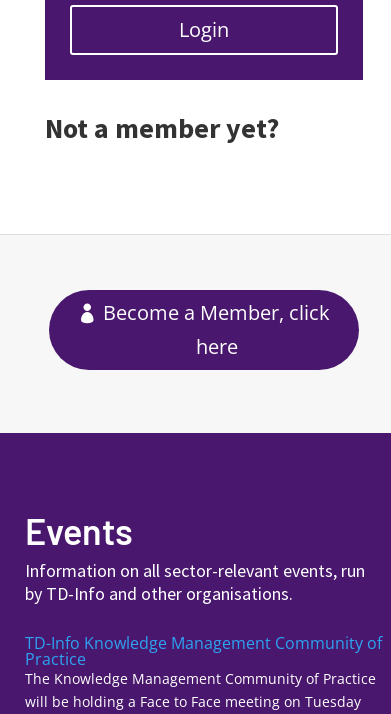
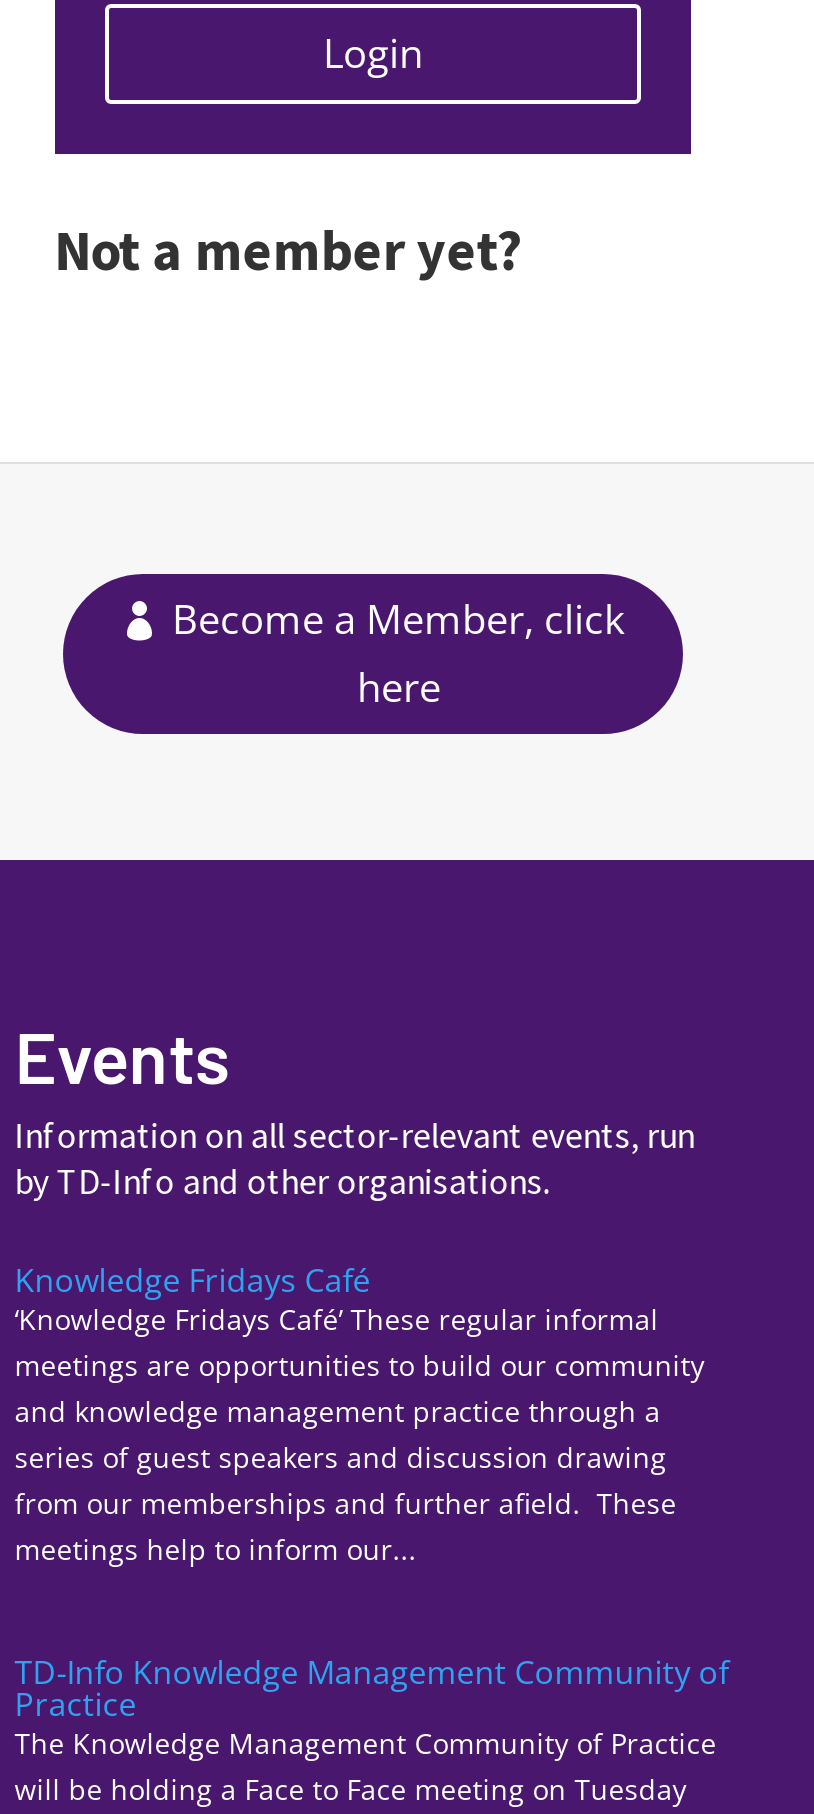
+ Knowledge Fridays Café
+ ‘Knowledge Fridays Café’ These regular informal
+ meetings are opportunities to build our community
+ and knowledge management practice through a
+ series of guest speakers and discussion drawing
+ from our memberships and further afield. These
+ meetings help to inform our...
